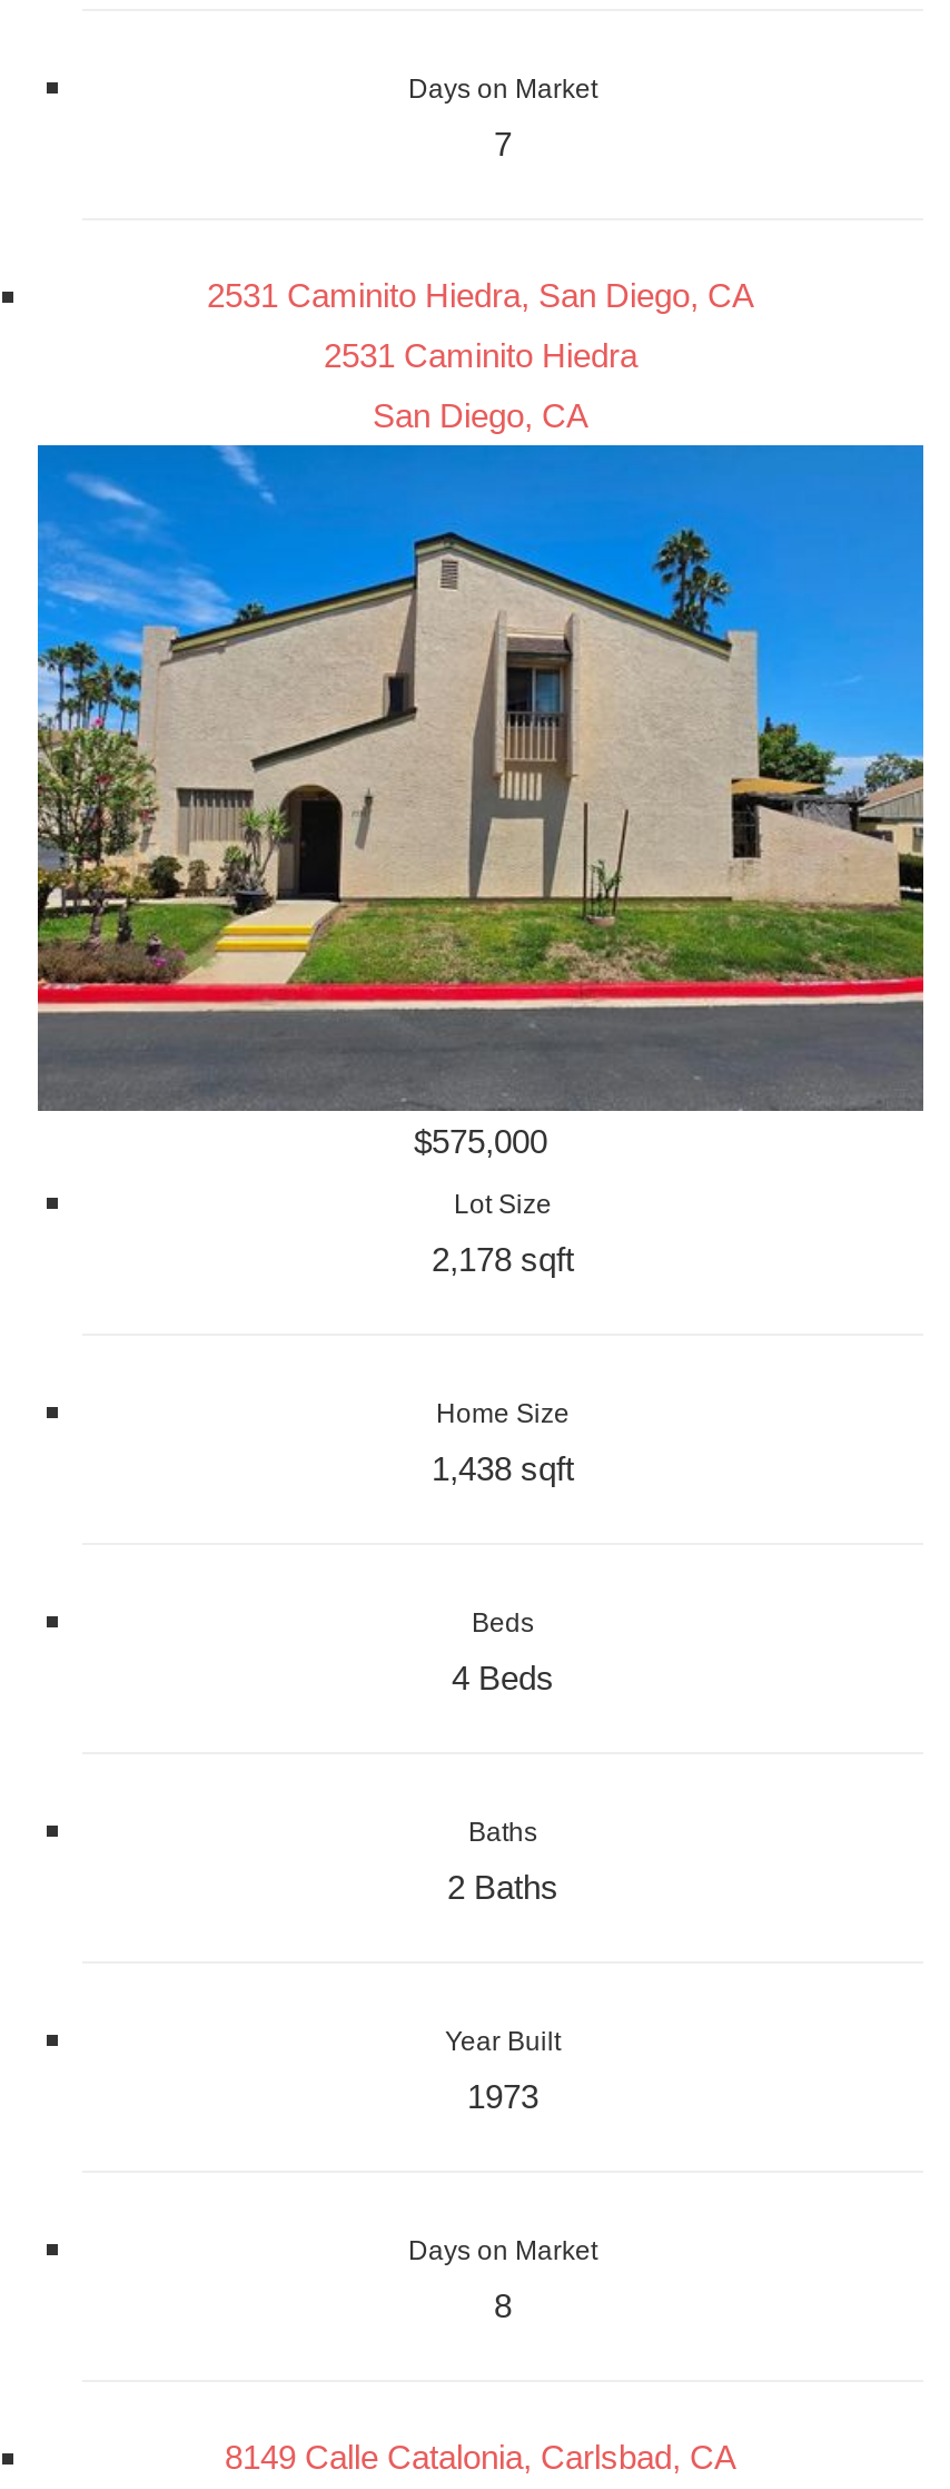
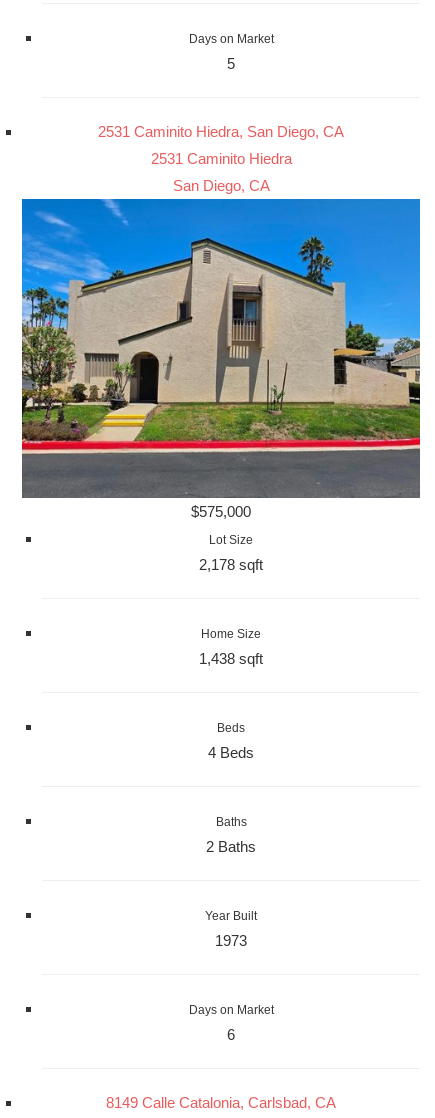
- 7
+ 5

- 8
+ 6
